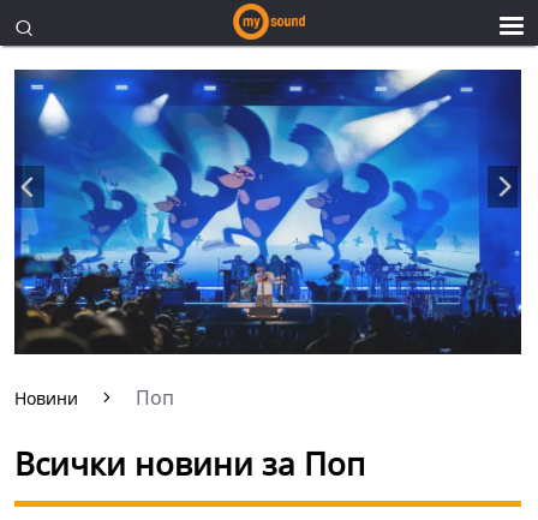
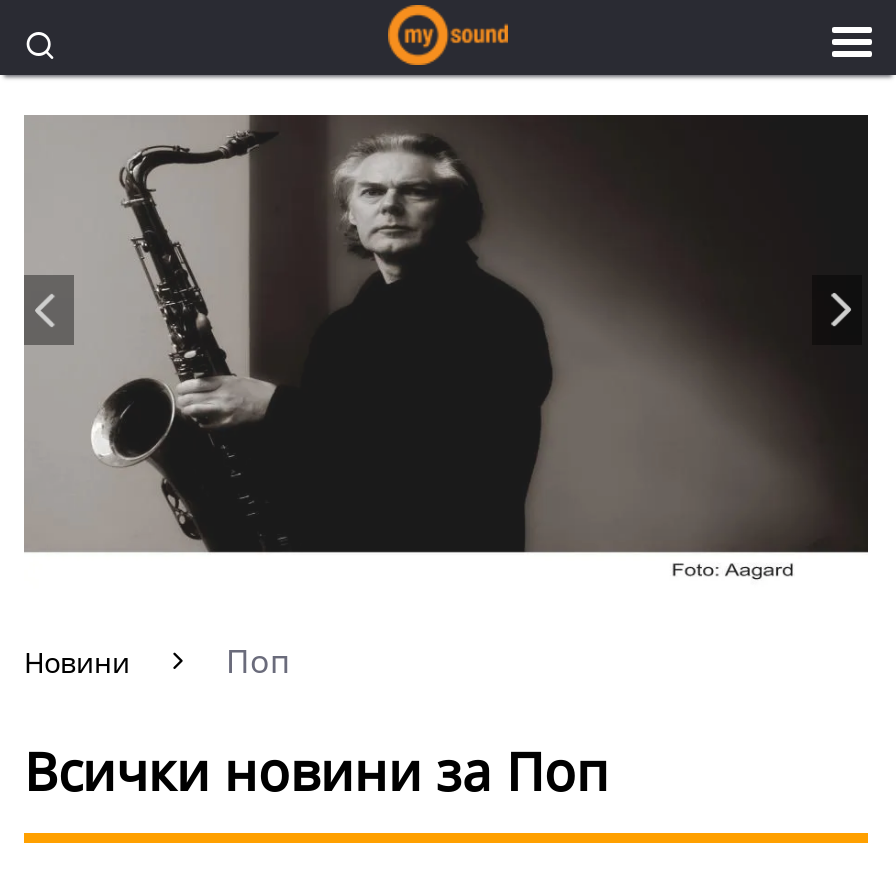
- [image]
+ [image]
